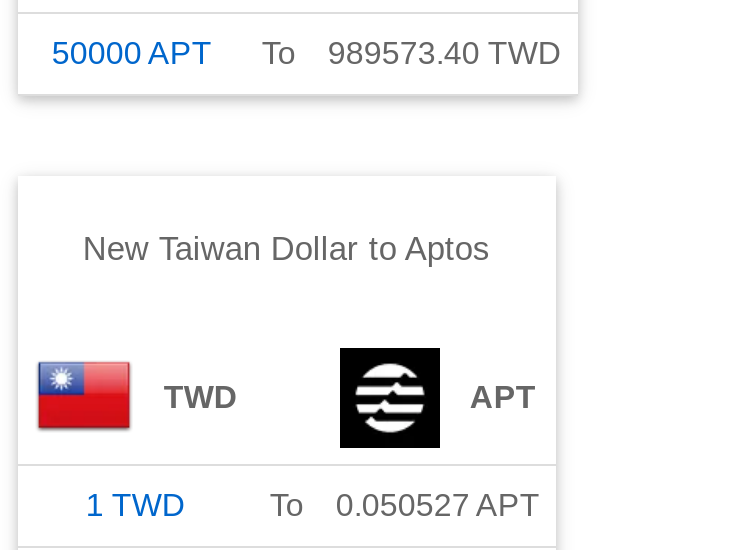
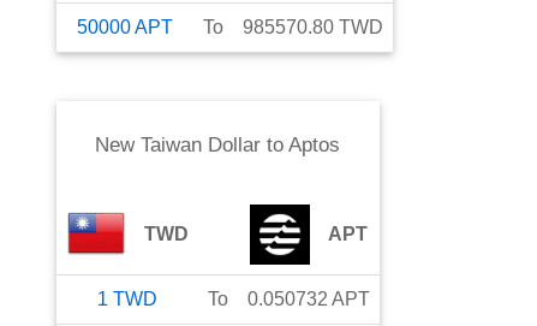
- 50000 APT To 989573.40 TWD
+ 50000 APT To 985570.80 TWD

- To 0.050527 APT
+ To 0.050732 APT
